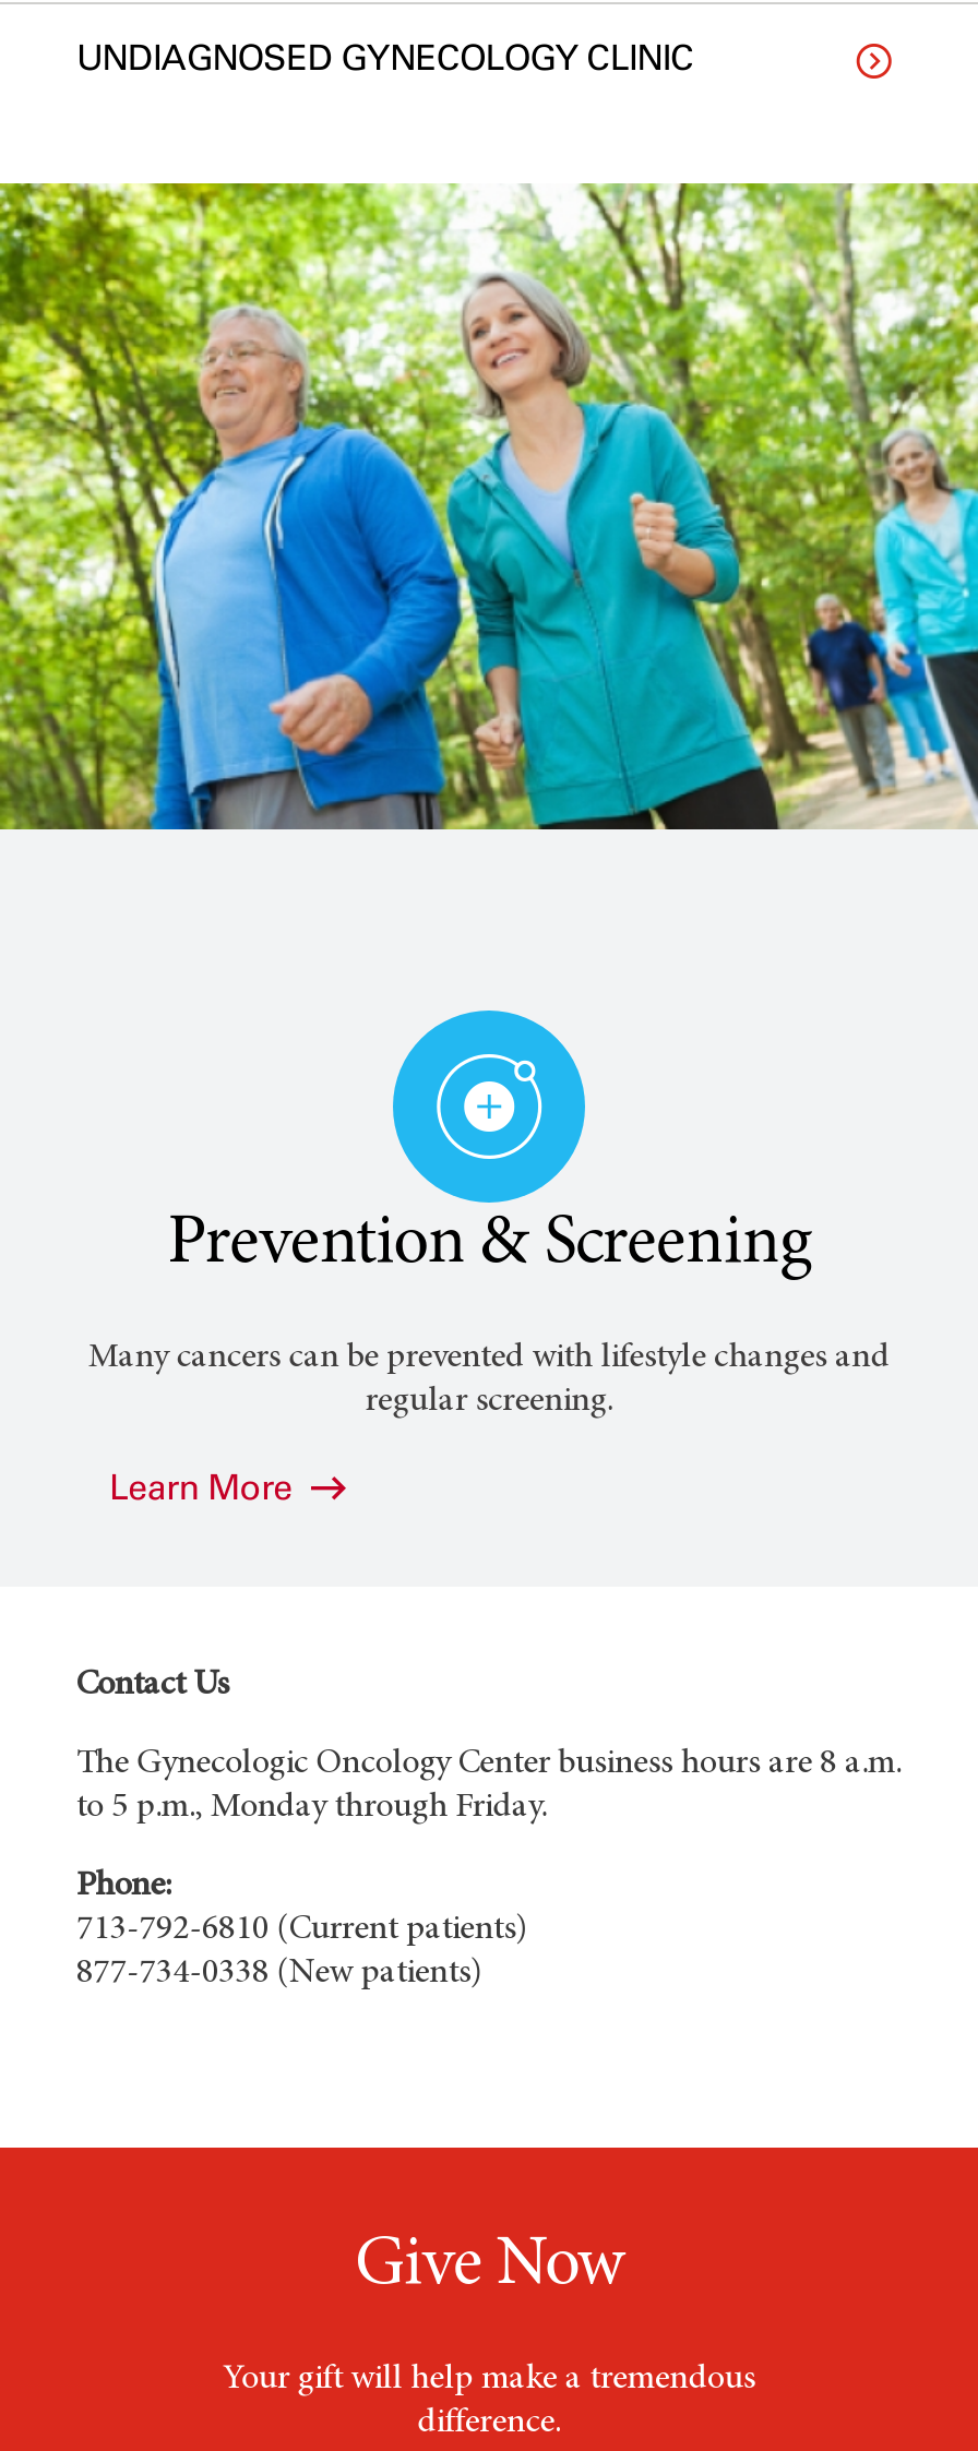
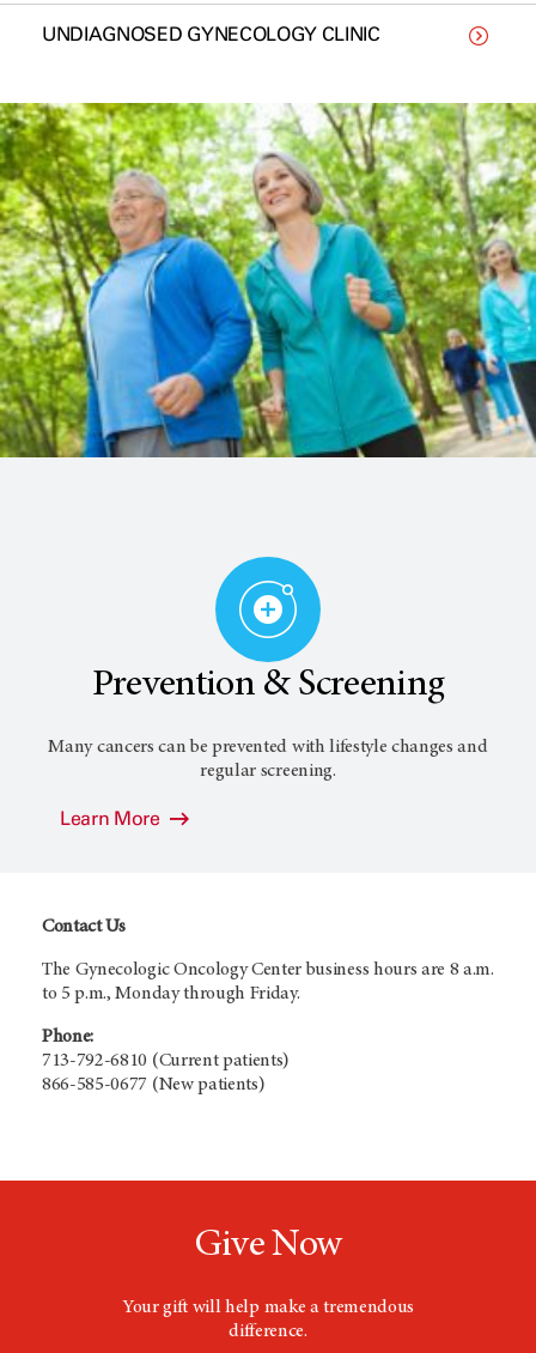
- 877-734-0338 (New patients)
+ 866-585-0677 (New patients)
